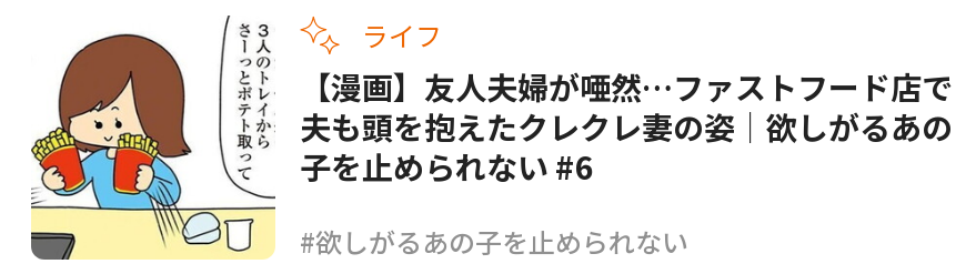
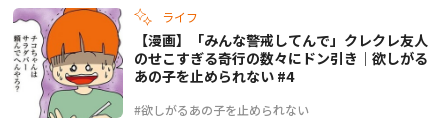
- [image]
- 【漫画】友人夫婦が唖然…ファストフード店で
- 夫も頭を抱えたクレクレ妻の姿｜欲しがるあの
- 子を止められない #6
+ [image]
+ 【漫画】「みんな警戒してんで」クレクレ友人
+ のせこすぎる奇行の数々にドン引き｜欲しがる
+ あの子を止められない #4
